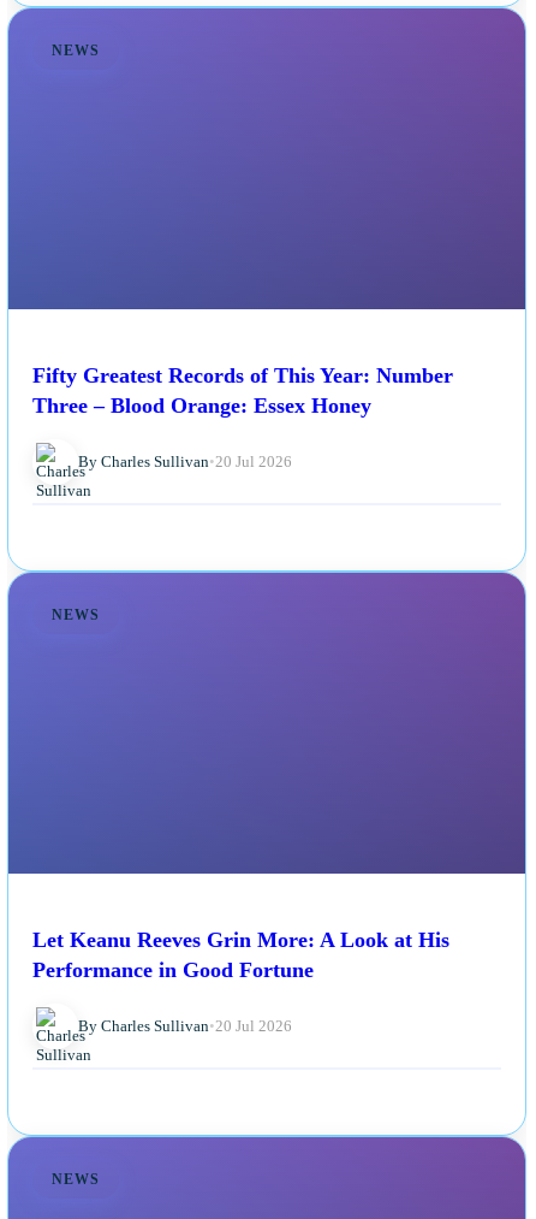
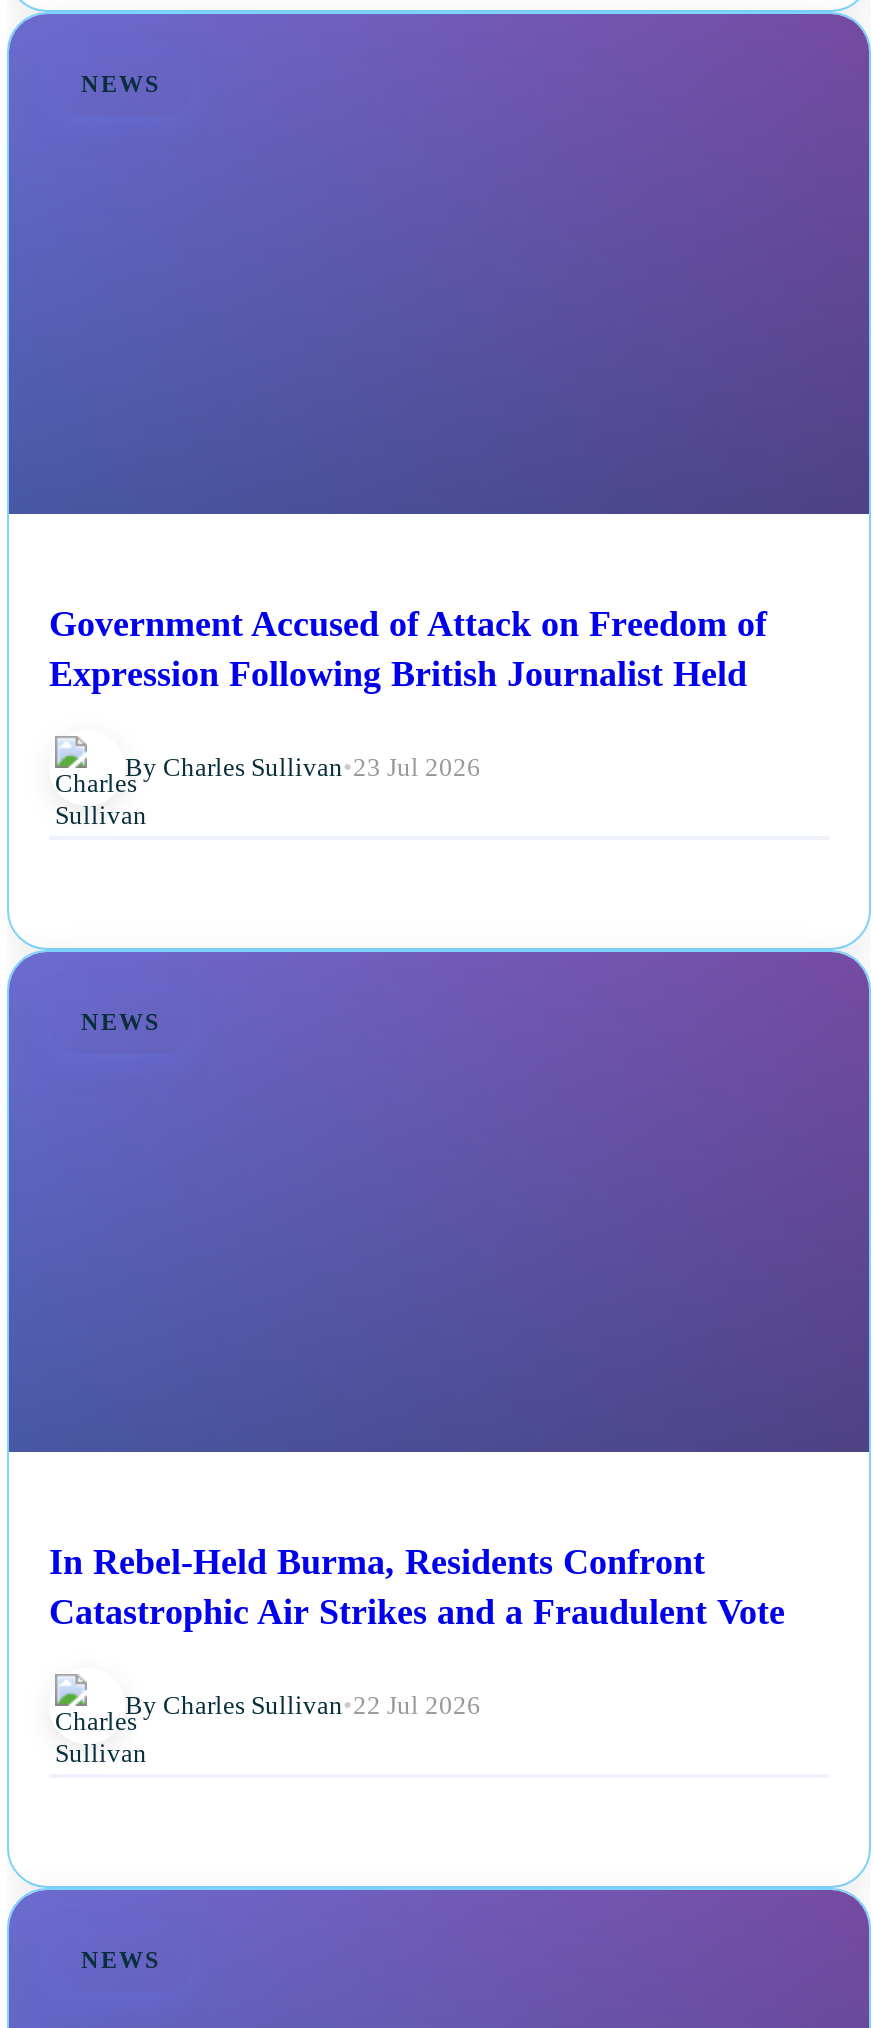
- Fifty Greatest Records of This Year: Number
- Three – Blood Orange: Essex Honey
+ Government Accused of Attack on Freedom of
+ Expression Following British Journalist Held

- By Charles Sullivan • 20 Jul 2026
+ By Charles Sullivan • 23 Jul 2026

- Let Keanu Reeves Grin More: A Look at His
- Performance in Good Fortune
+ In Rebel-Held Burma, Residents Confront
+ Catastrophic Air Strikes and a Fraudulent Vote

- By Charles Sullivan • 20 Jul 2026
+ By Charles Sullivan • 22 Jul 2026
